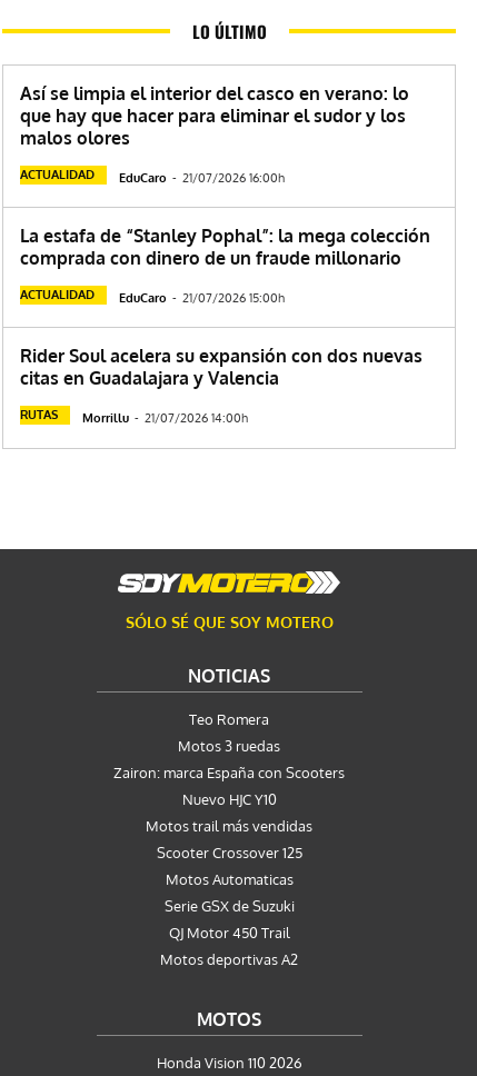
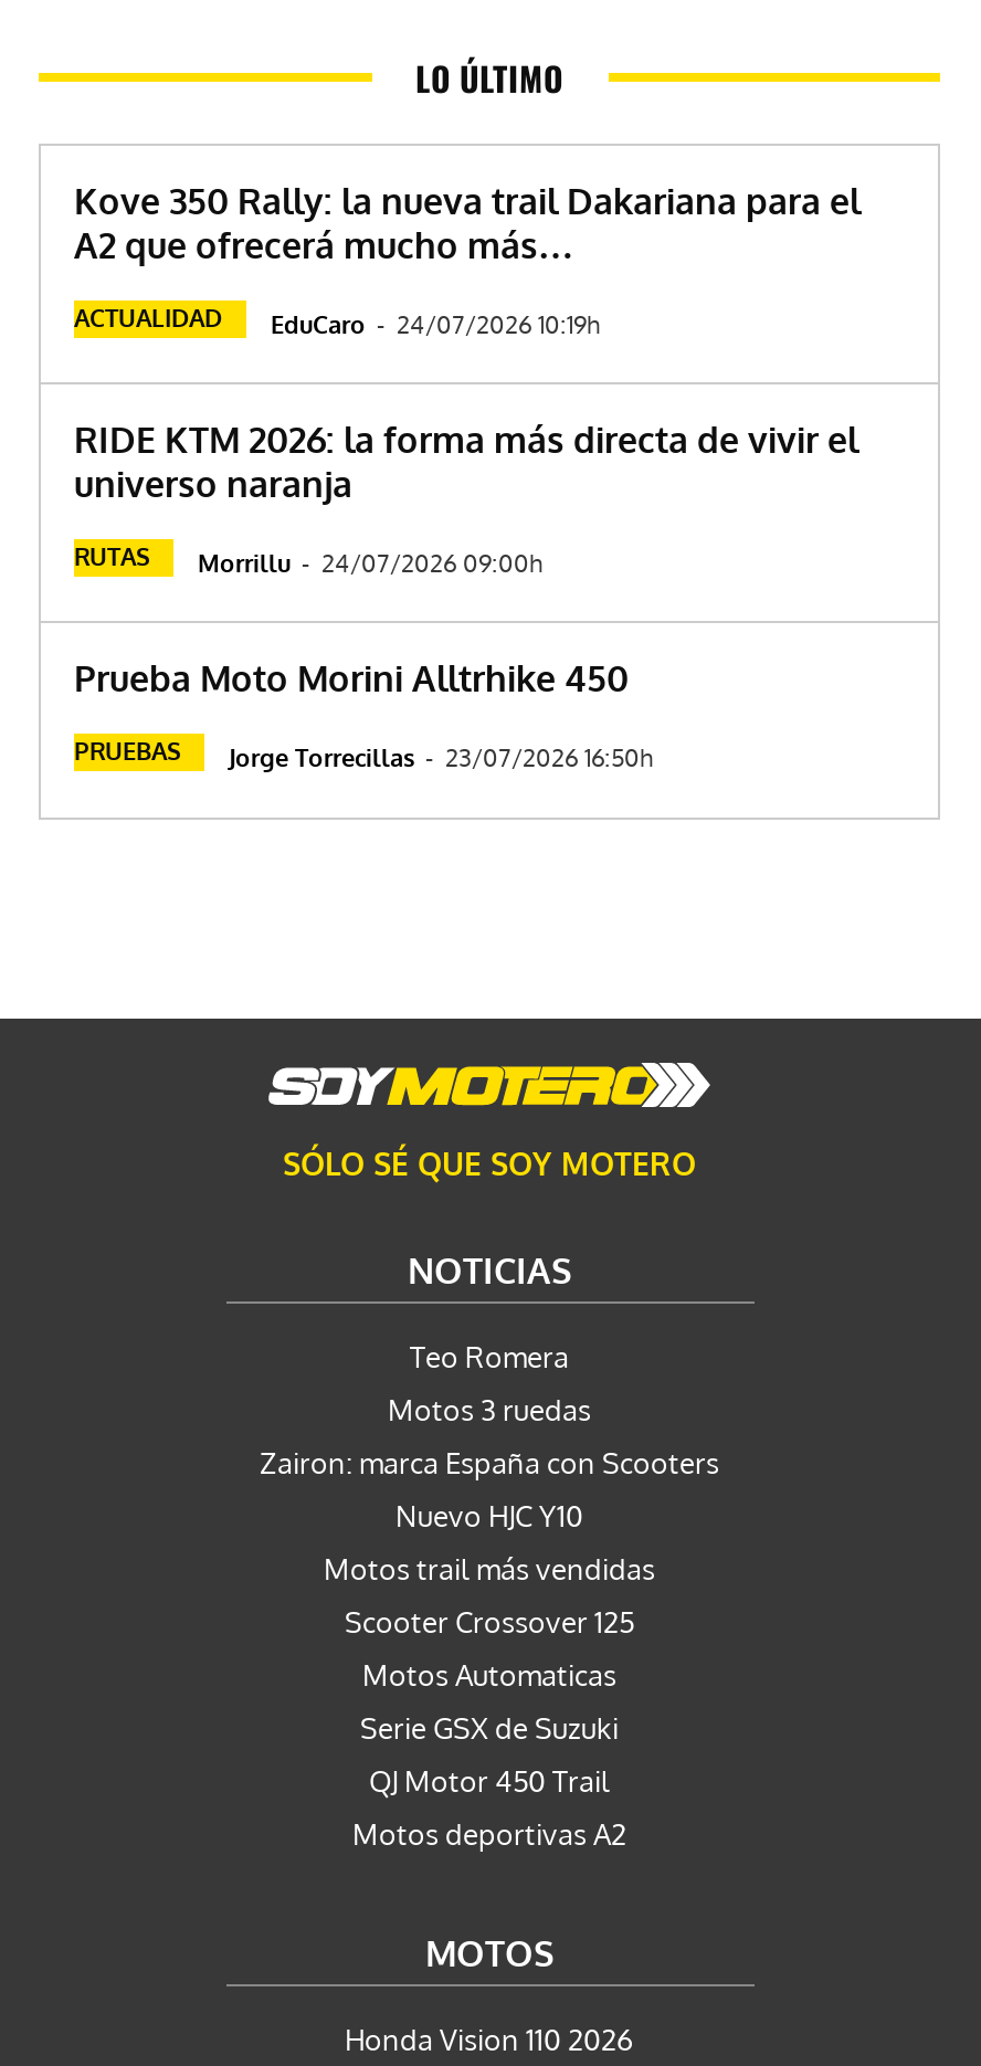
- Así se limpia el interior del casco en verano: lo
- que hay que hacer para eliminar el sudor y los
- malos olores
+ Kove 350 Rally: la nueva trail Dakariana para el
+ A2 que ofrecerá mucho más…

- EduCaro - 21/07/2026 16:00h
- La estafa de “Stanley Pophal”: la mega colección
- comprada con dinero de un fraude millonario
- ACTUALIDAD
- EduCaro - 21/07/2026 15:00h
- Rider Soul acelera su expansión con dos nuevas
- citas en Guadalajara y Valencia
+ EduCaro - 24/07/2026 10:19h
+ RIDE KTM 2026: la forma más directa de vivir el
+ universo naranja

moved up: RUTAS

- Morrillu - 21/07/2026 14:00h
+ Morrillu - 24/07/2026 09:00h
+ Prueba Moto Morini Alltrhike 450
+ PRUEBAS
+ Jorge Torrecillas - 23/07/2026 16:50h
